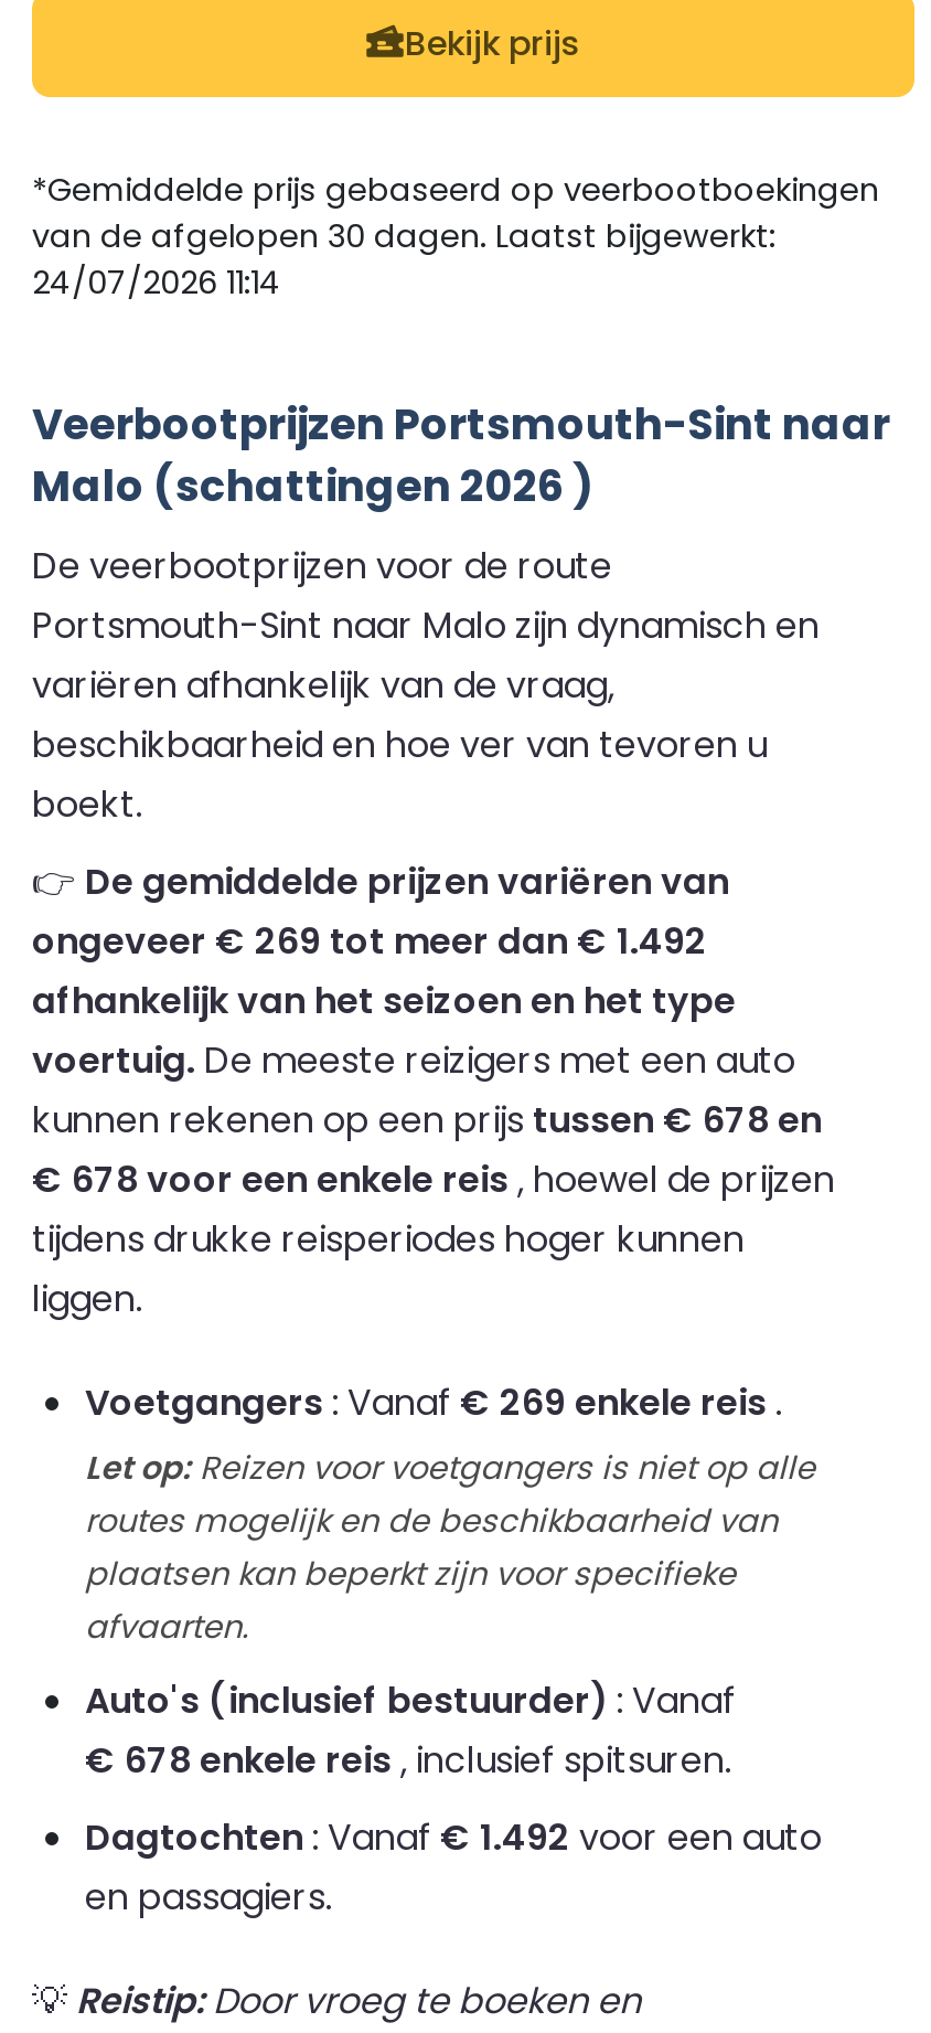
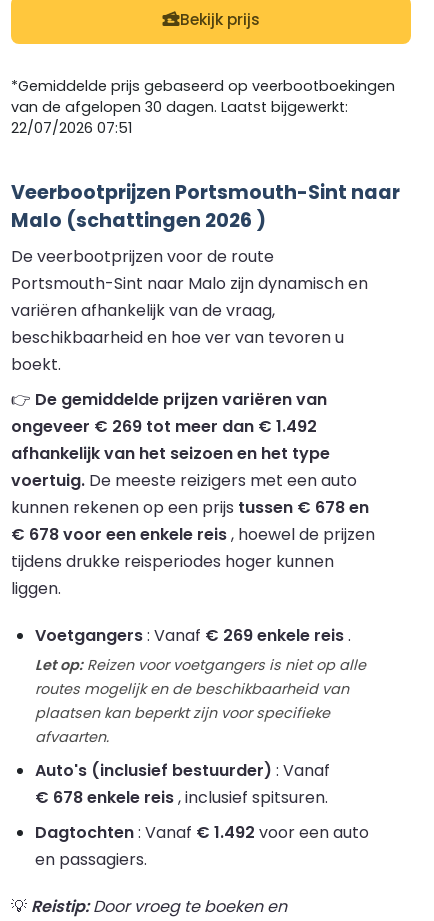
- 24/07/2026 11:14
+ 22/07/2026 07:51
